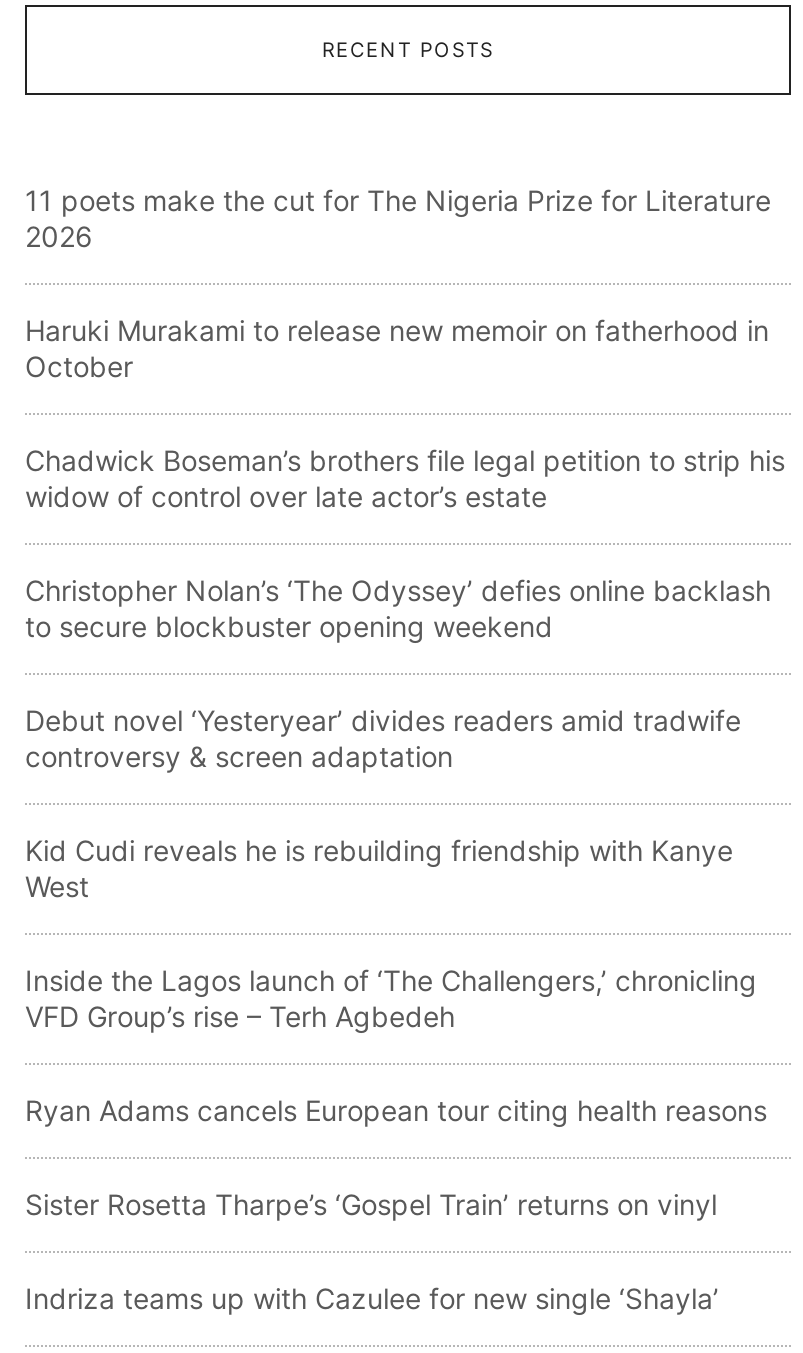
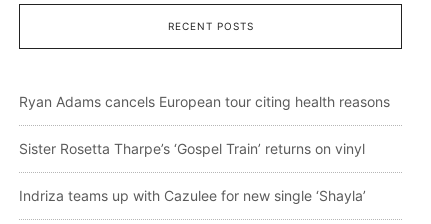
- 11 poets make the cut for The Nigeria Prize for Literature
- 2026
- Haruki Murakami to release new memoir on fatherhood in
- October
- Chadwick Boseman’s brothers file legal petition to strip his
- widow of control over late actor’s estate
- Christopher Nolan’s ‘The Odyssey’ defies online backlash
- to secure blockbuster opening weekend
- Debut novel ‘Yesteryear’ divides readers amid tradwife
- controversy & screen adaptation
- Kid Cudi reveals he is rebuilding friendship with Kanye
- West
- Inside the Lagos launch of ‘The Challengers,’ chronicling
- VFD Group’s rise – Terh Agbedeh
